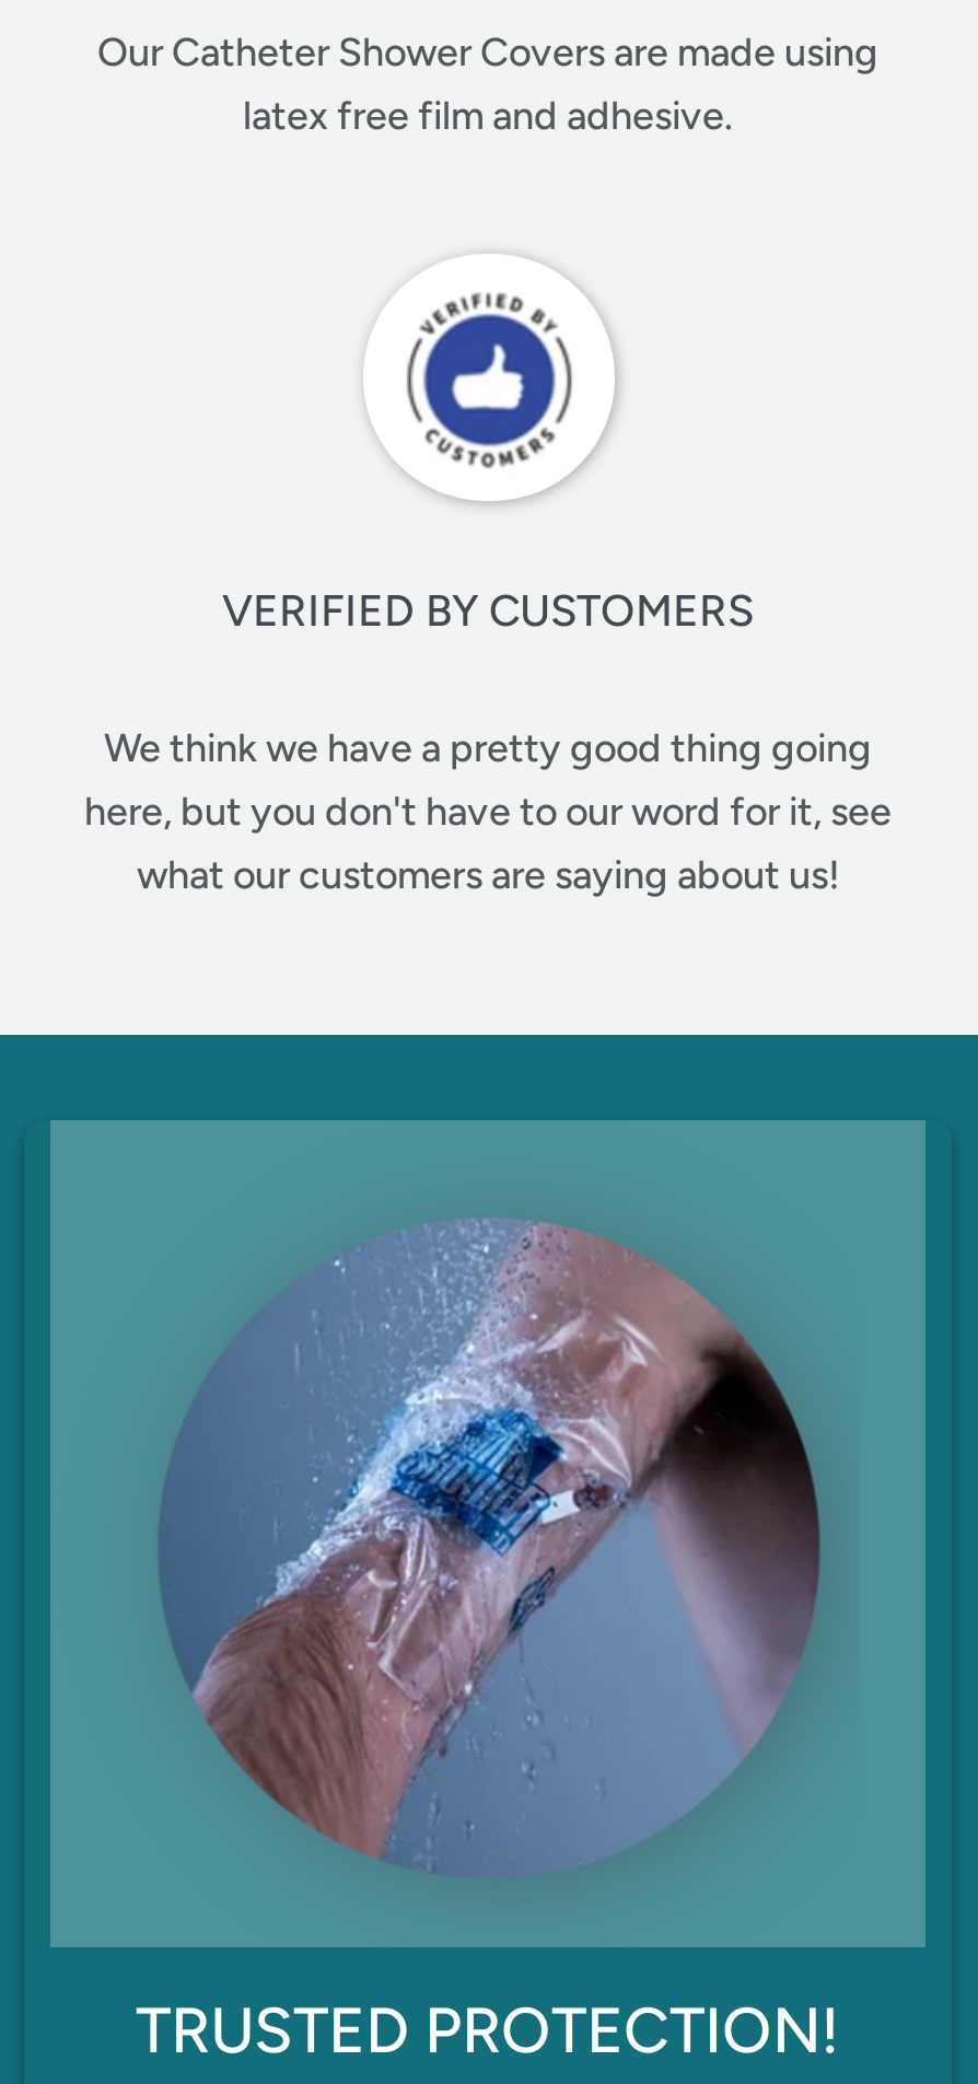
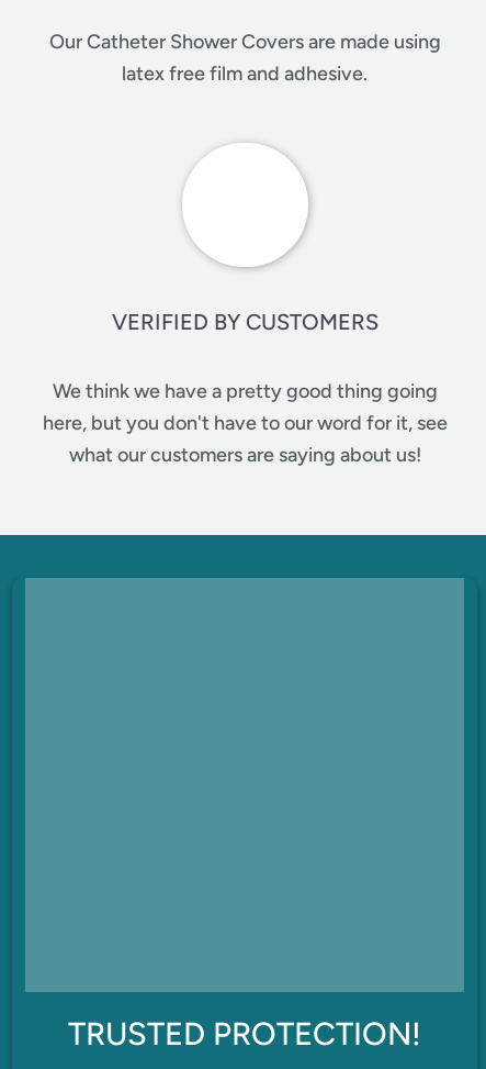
- [image]

- [image]
